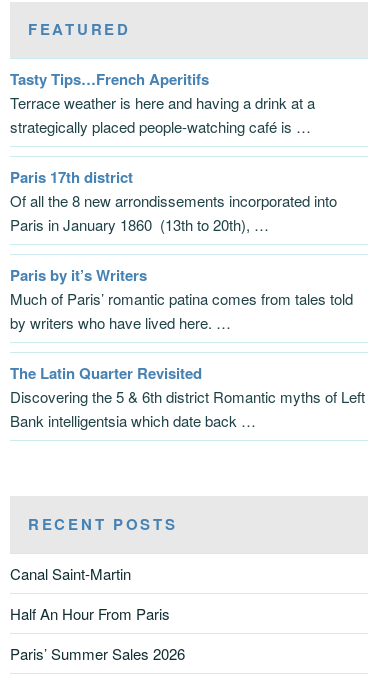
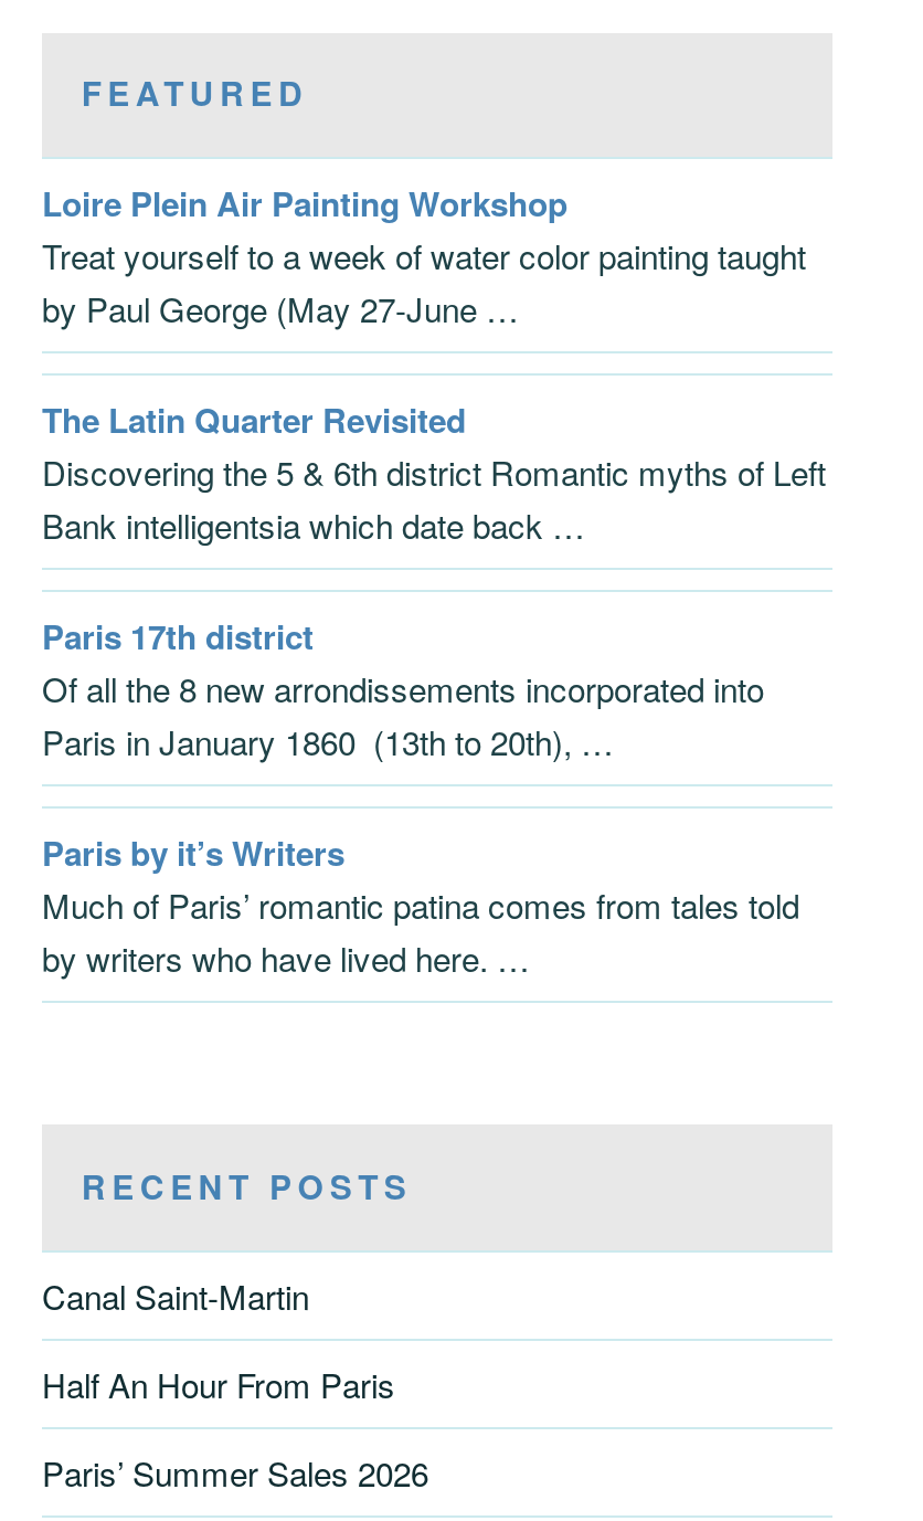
- Tasty Tips…French Aperitifs
- Terrace weather is here and having a drink at a
- strategically placed people-watching café is …
+ Loire Plein Air Painting Workshop
+ Treat yourself to a week of water color painting taught
+ by Paul George (May 27-June …

moved down: Paris 17th district | Of all the 8 new arrondissements incorporated into | Paris in January 1860 (13th to 20th), … | Paris by it’s Writers | Much of Paris’ romantic patina comes from tales told | by writers who have lived here. …

moved up: The Latin Quarter Revisited | Discovering the 5 & 6th district Romantic myths of Left | Bank intelligentsia which date back …
